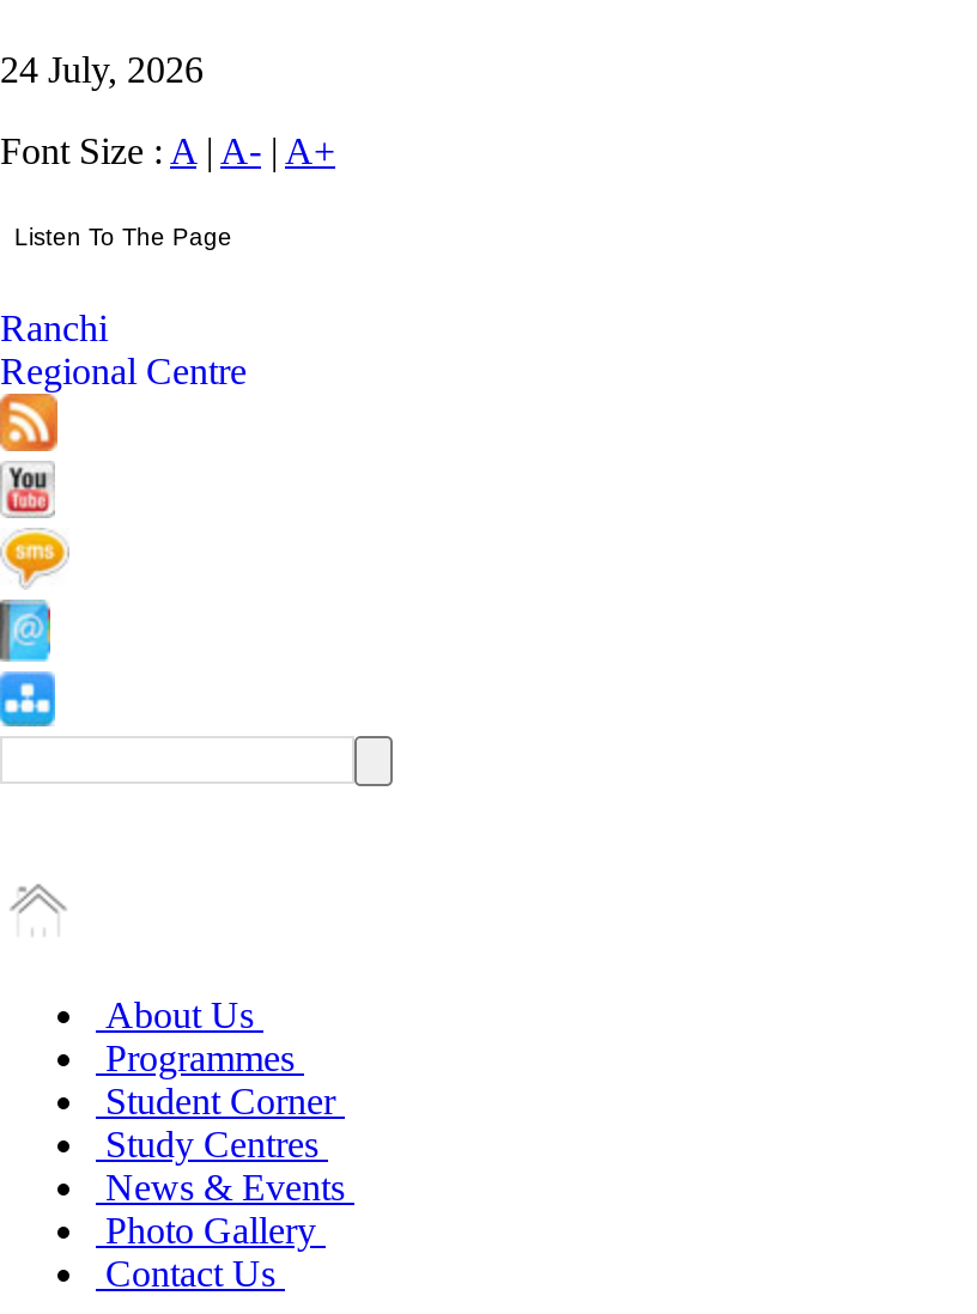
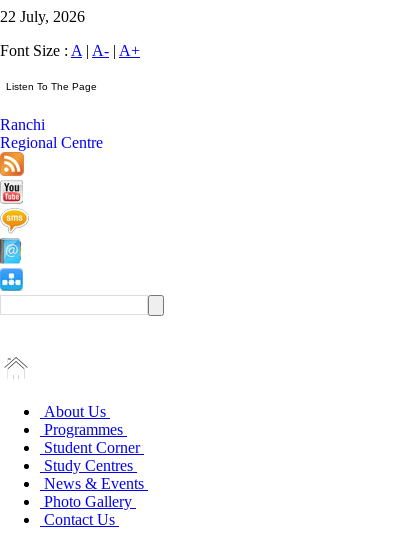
- 24 July, 2026
+ 22 July, 2026
